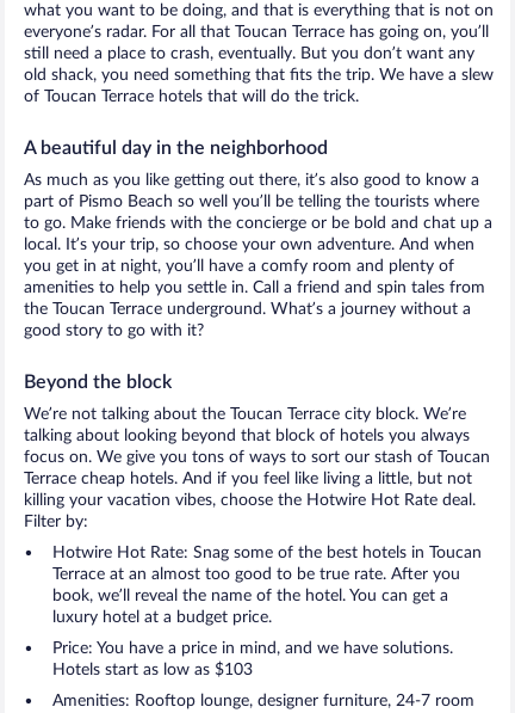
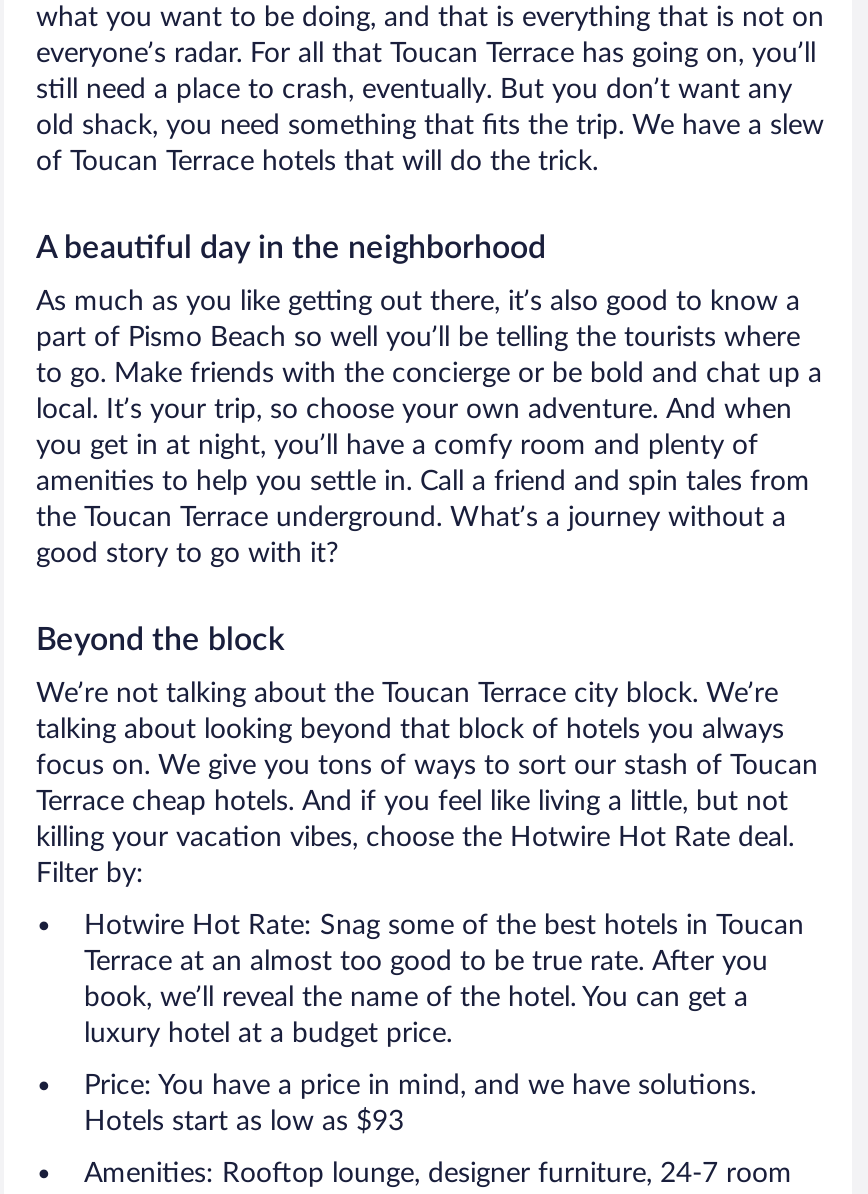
- Hotels start as low as $103
+ Hotels start as low as $93
